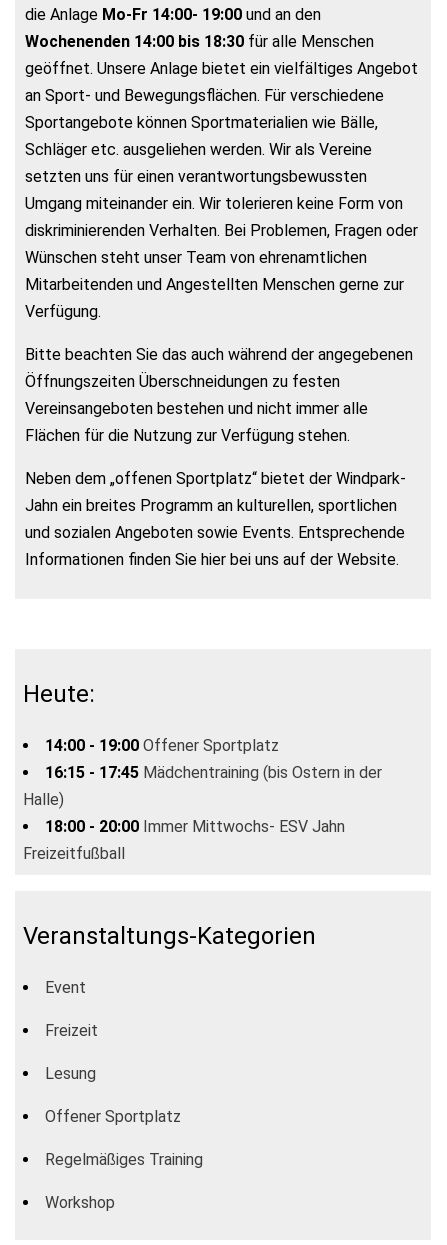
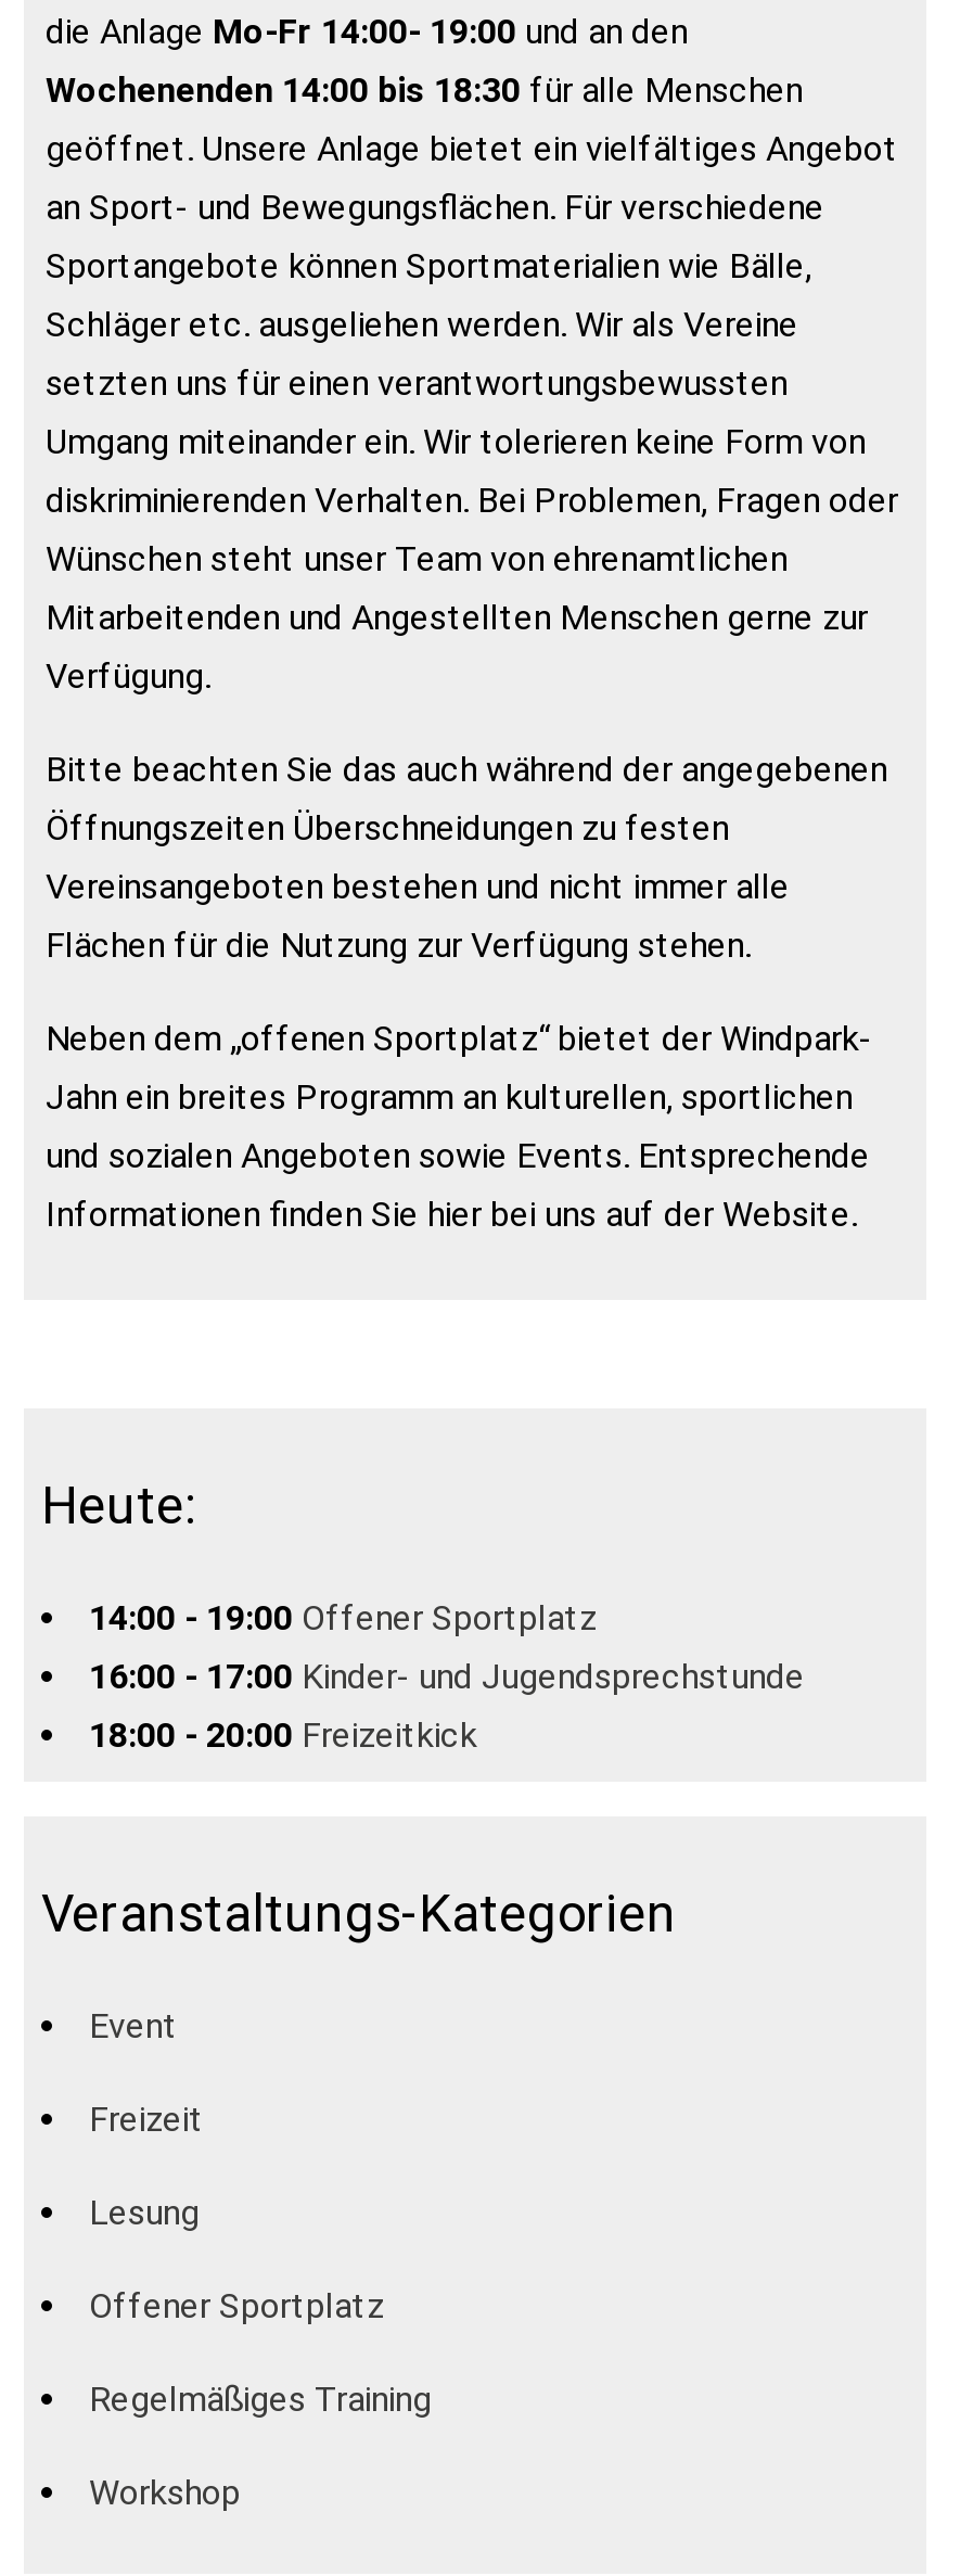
- 16:15 - 17:45 Mädchentraining (bis Ostern in der
- Halle)
- 18:00 - 20:00 Immer Mittwochs- ESV Jahn
- Freizeitfußball
+ 16:00 - 17:00 Kinder- und Jugendsprechstunde
+ 18:00 - 20:00 Freizeitkick
